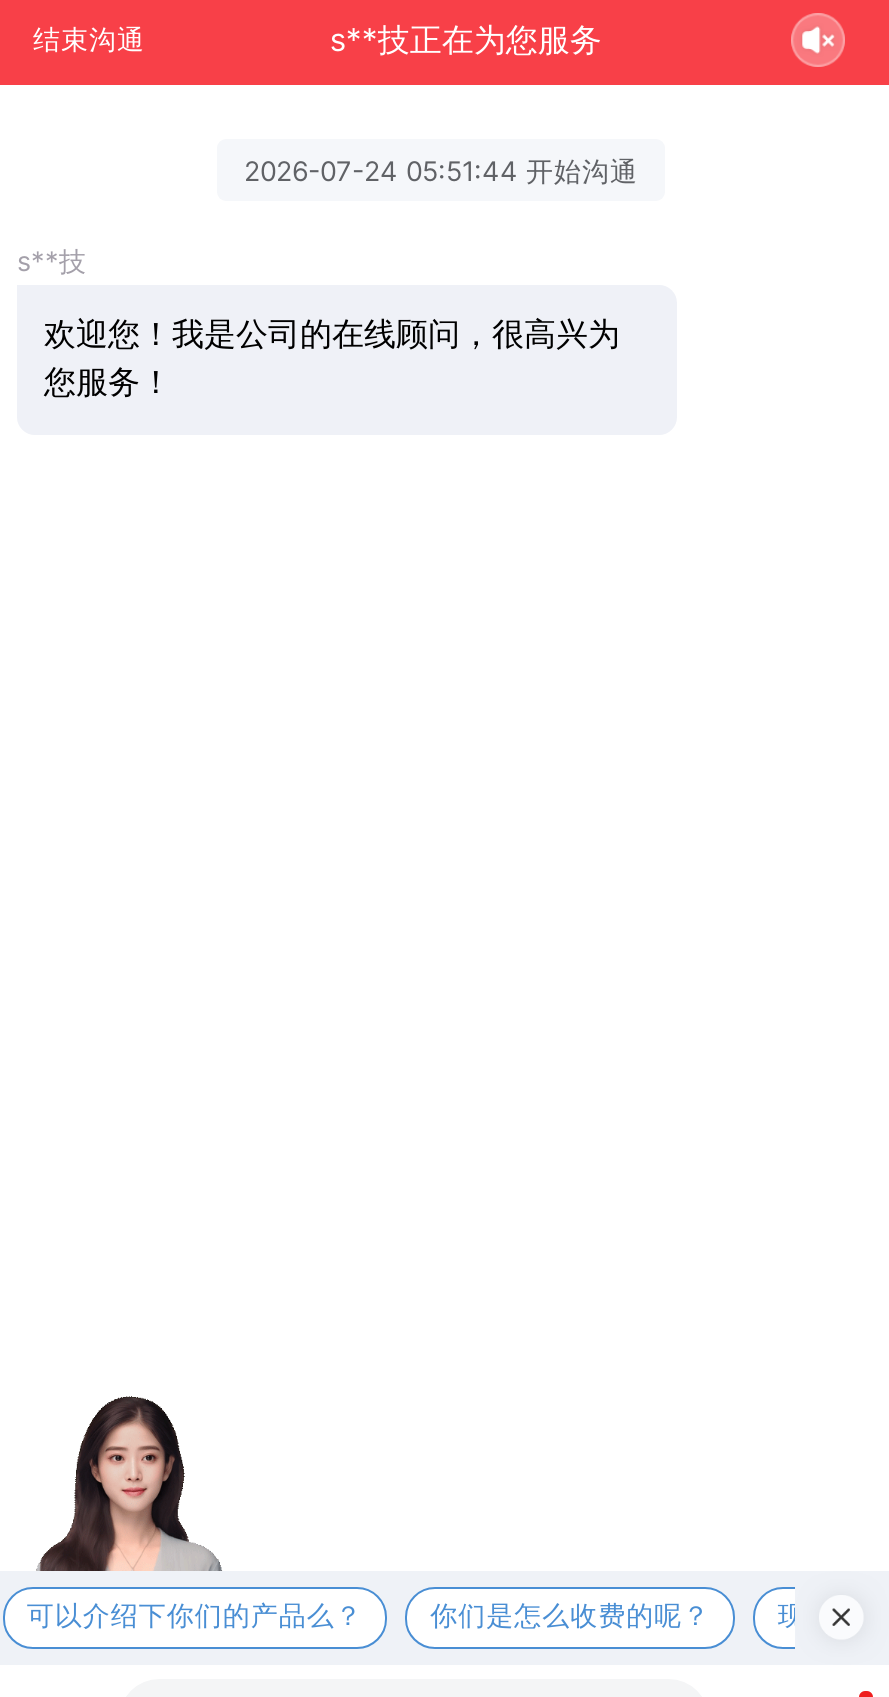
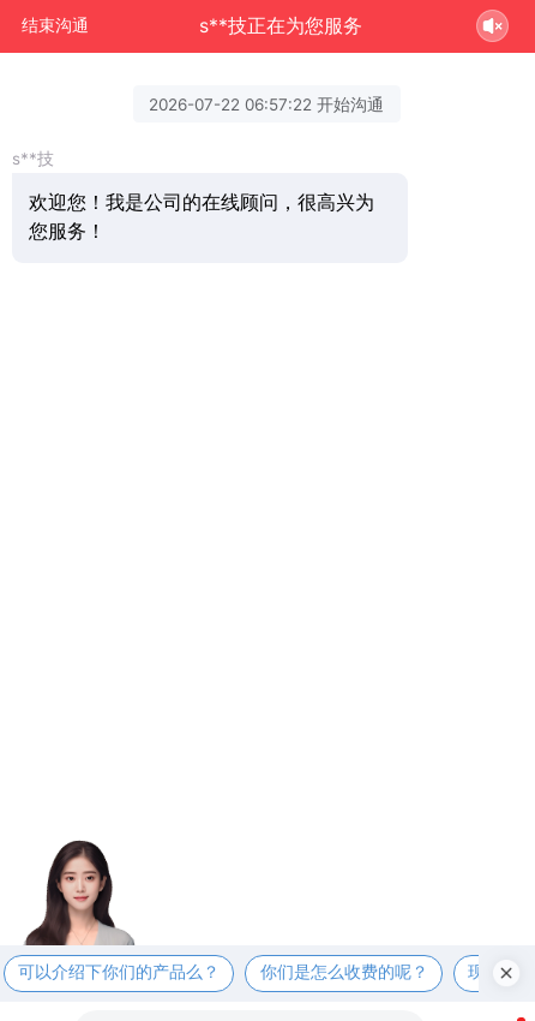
- 2026-07-24 05:51:44 开始沟通
+ 2026-07-22 06:57:22 开始沟通
